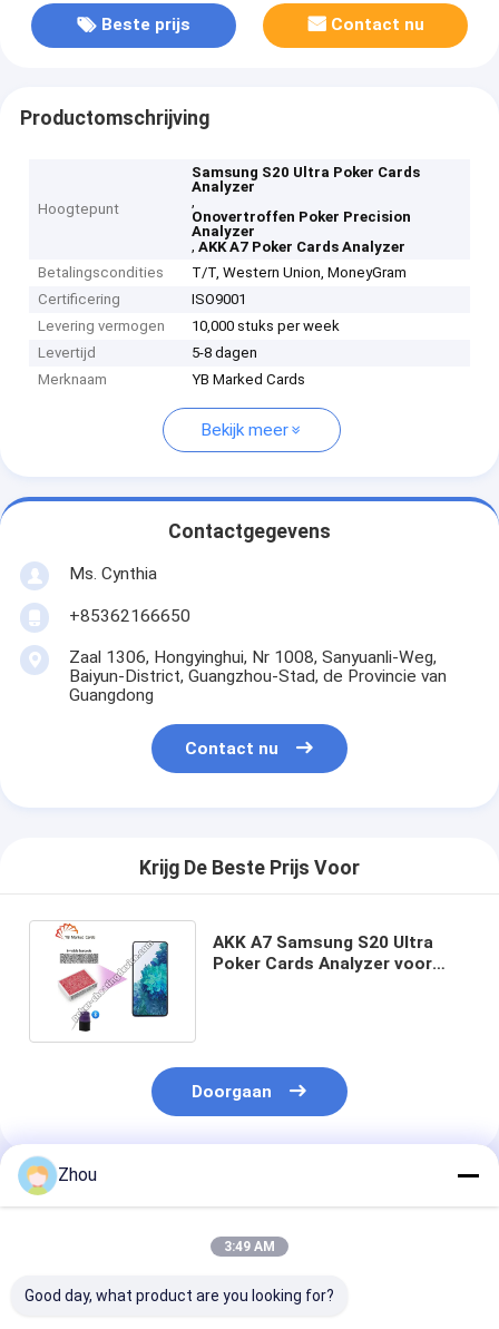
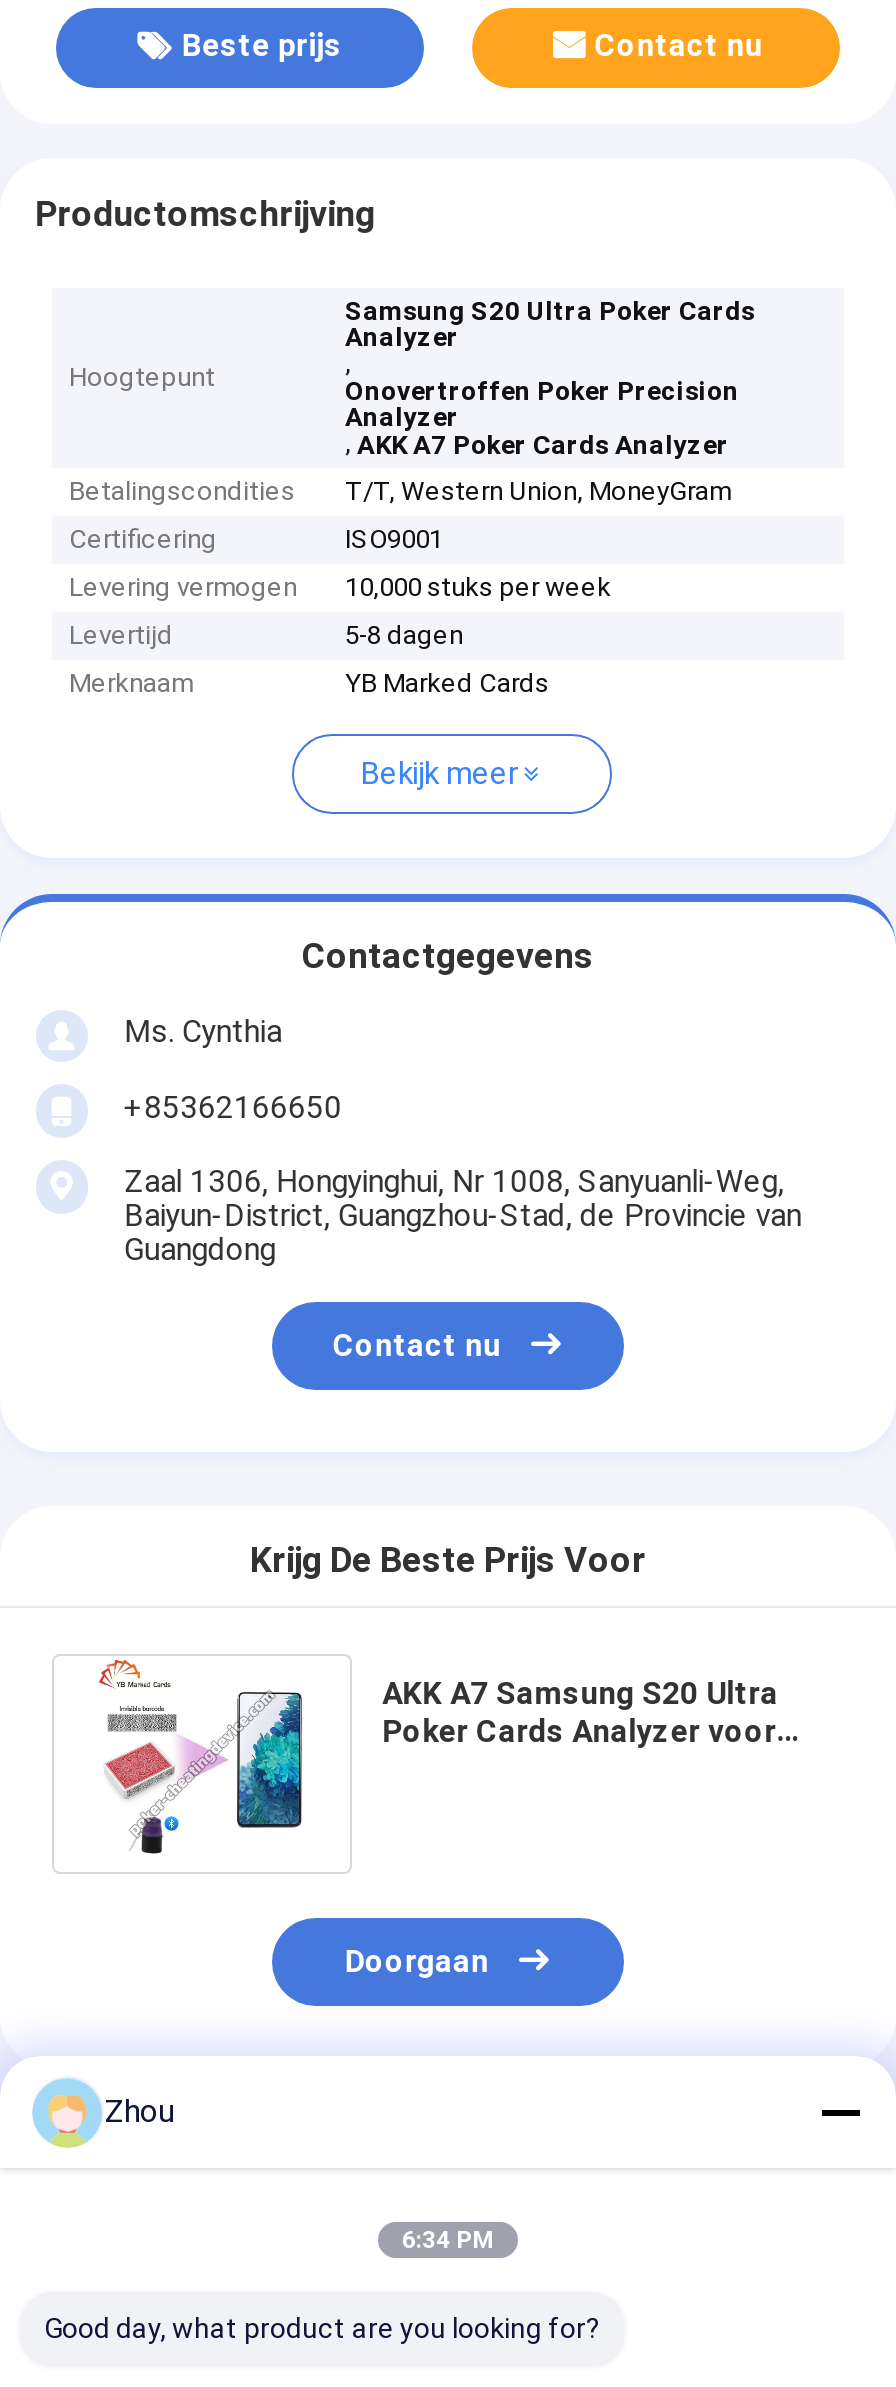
- 3:49 AM
+ 6:34 PM
